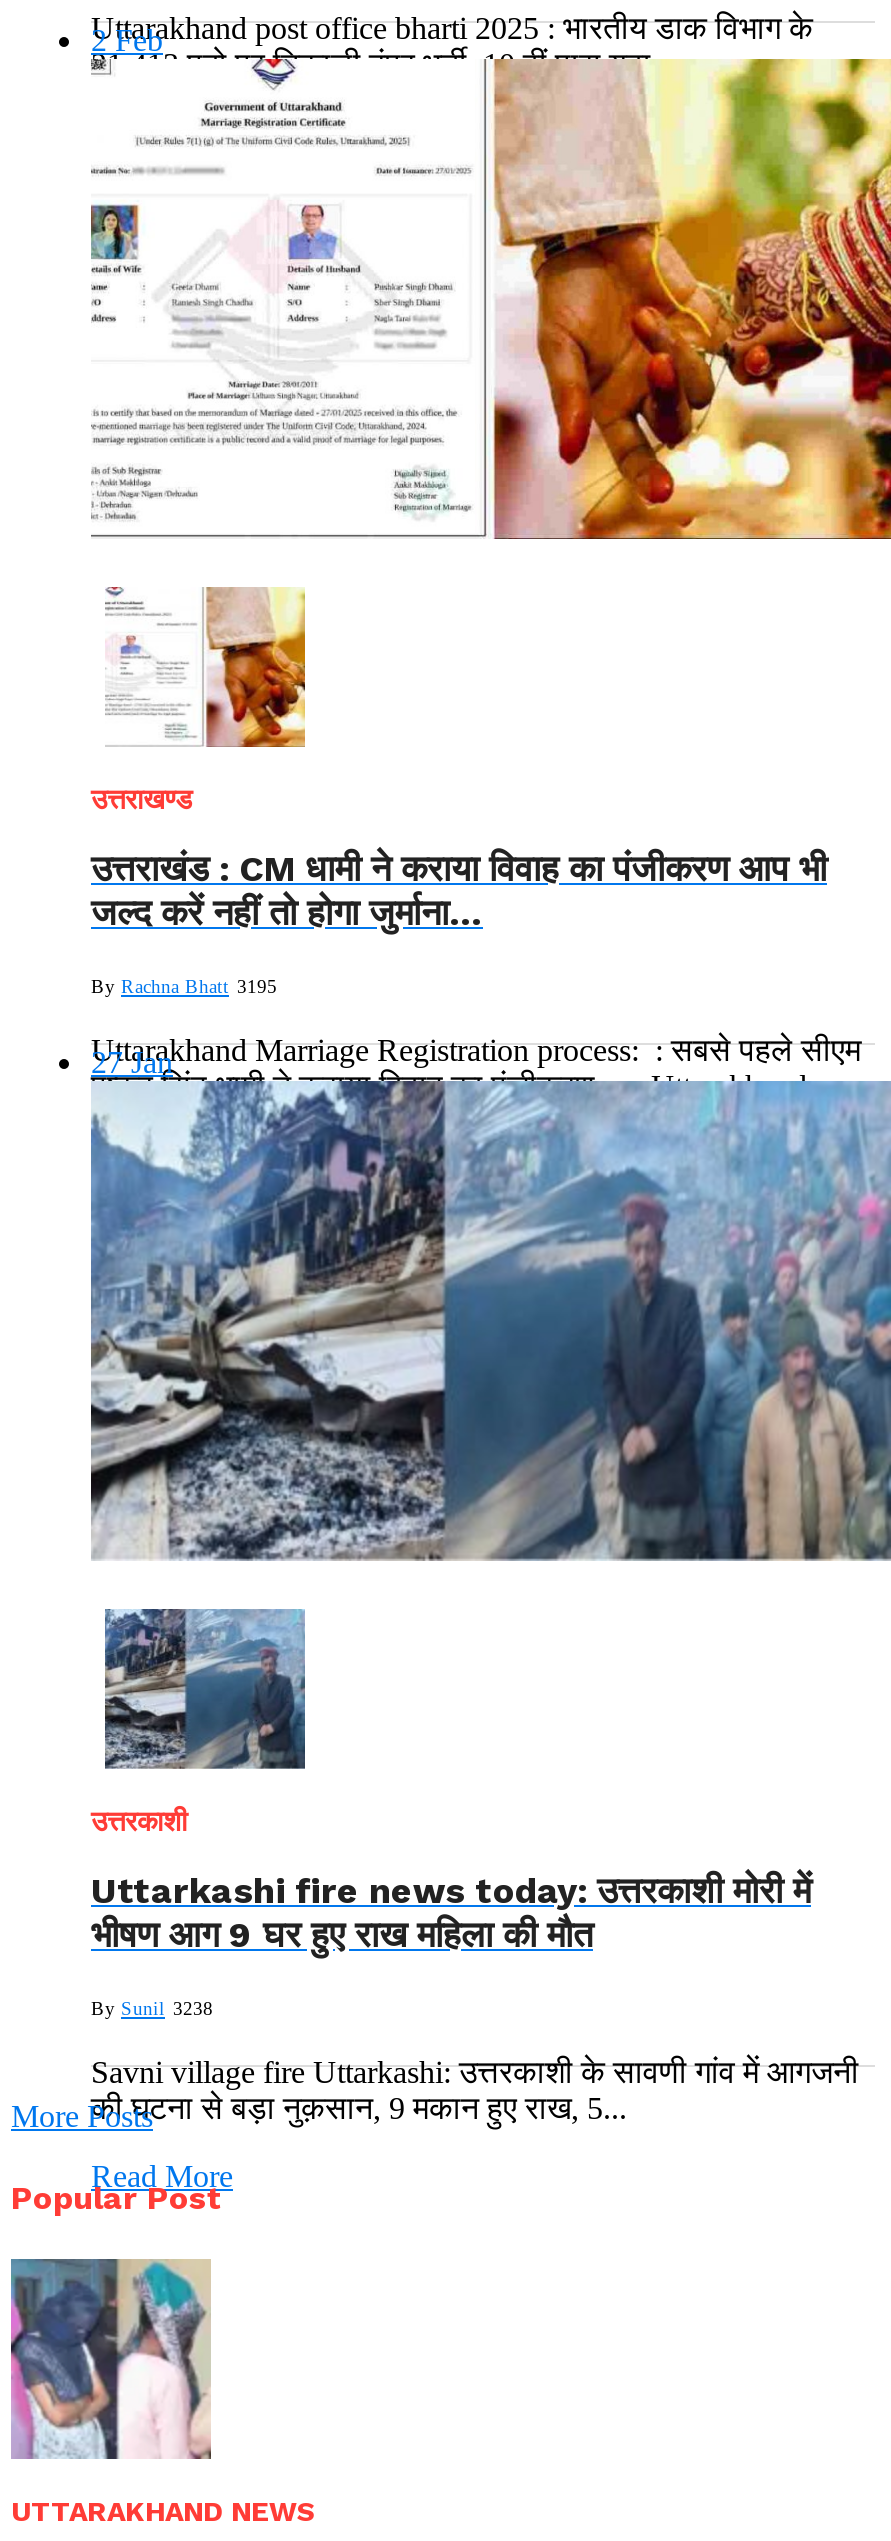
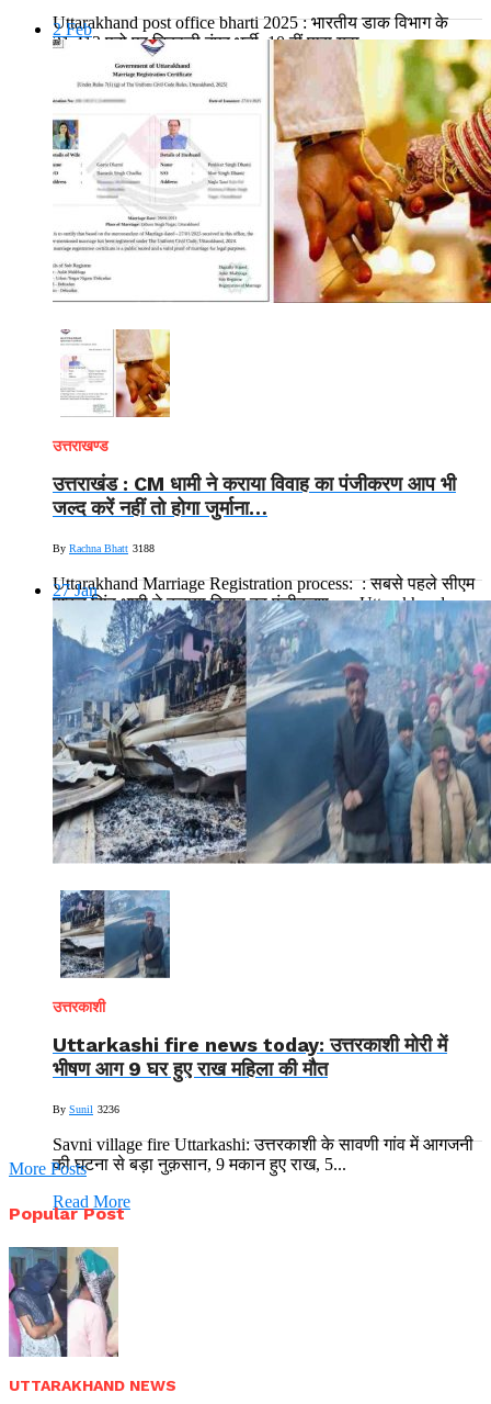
- By Rachna Bhatt 3195
+ By Rachna Bhatt 3188

- By Sunil 3238
+ By Sunil 3236
